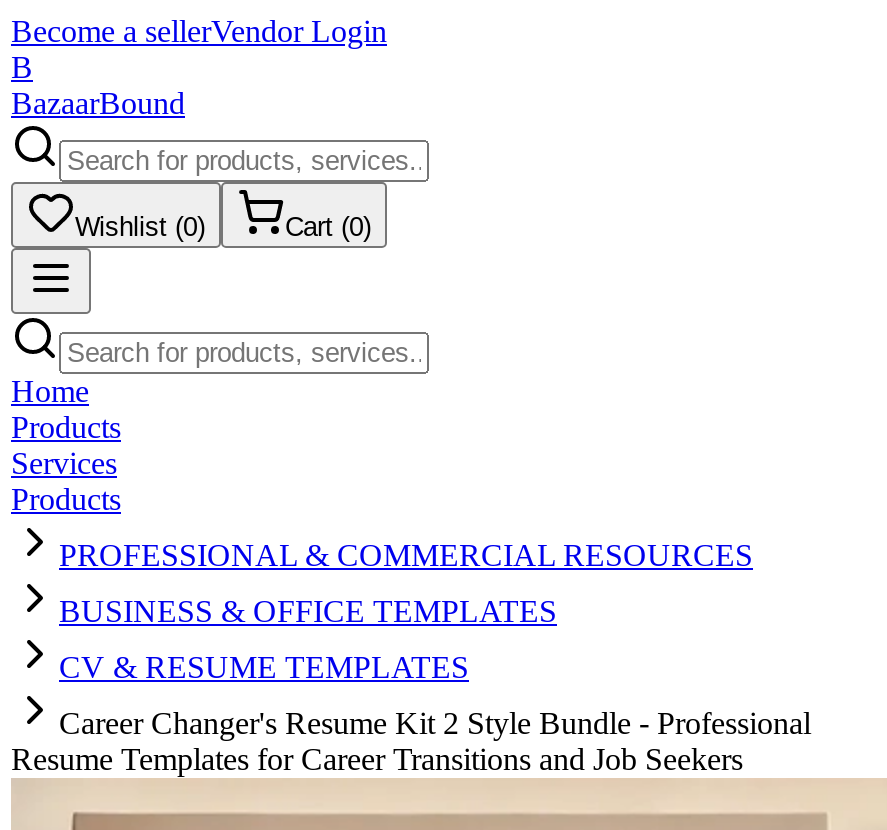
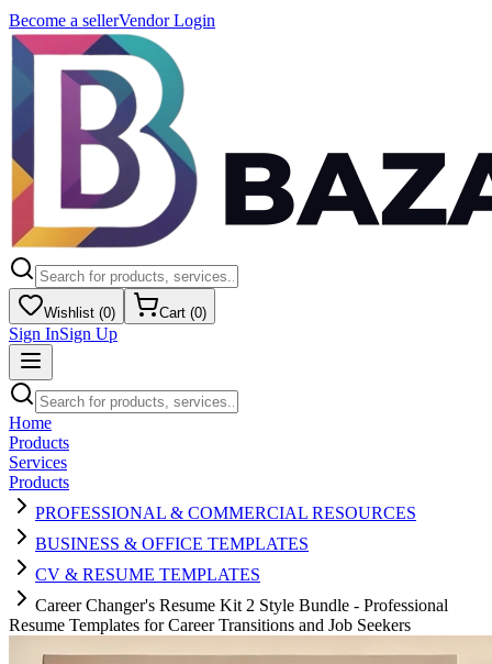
- B
- BazaarBound

+ [image]

+ [image]

+ Sign InSign Up
